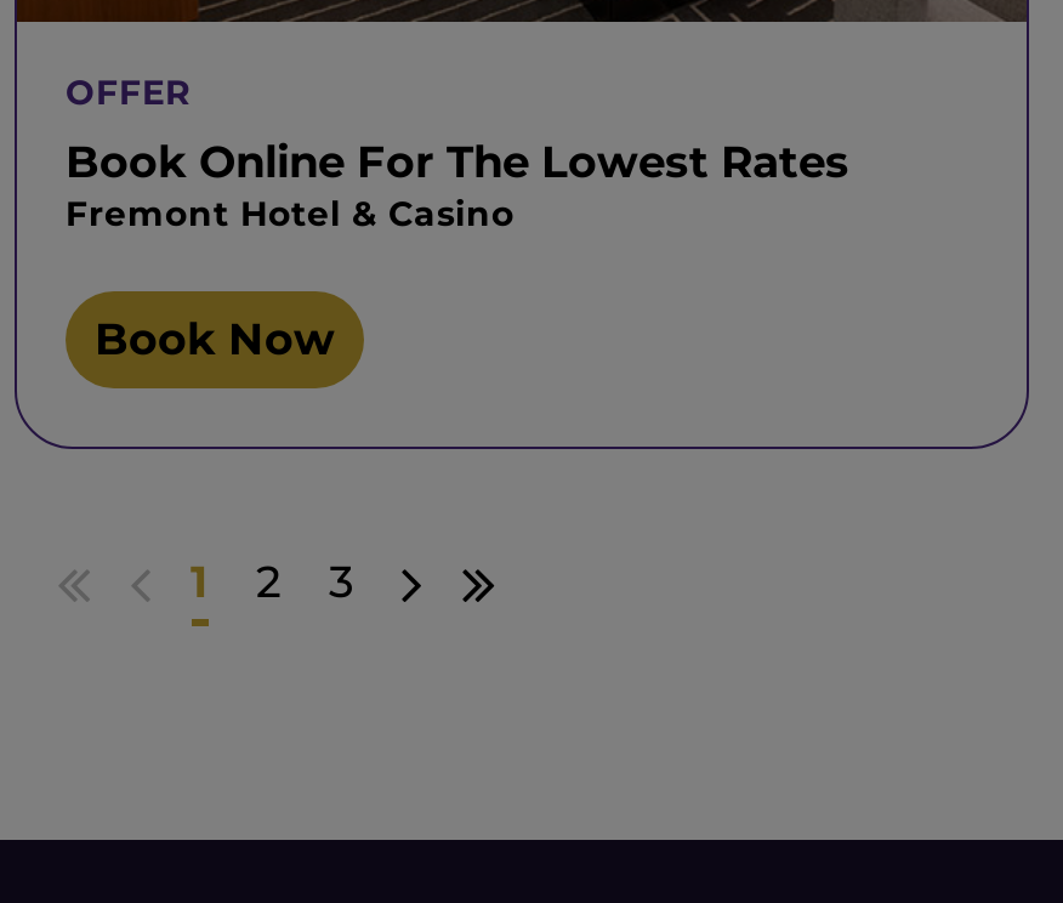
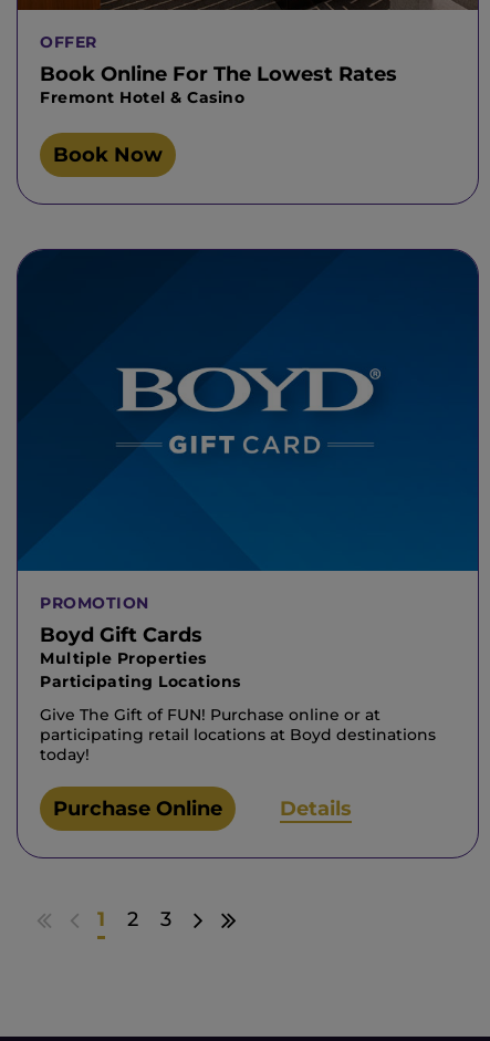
+ [image]
+ PROMOTION
+ Boyd Gift Cards
+ Multiple Properties
+ Participating Locations
+ Give The Gift of FUN! Purchase online or at
+ participating retail locations at Boyd destinations
+ today!
+ Purchase Online
+ Details
